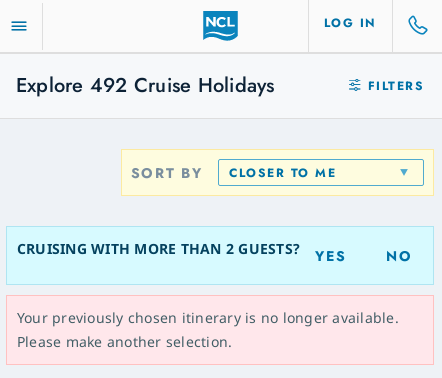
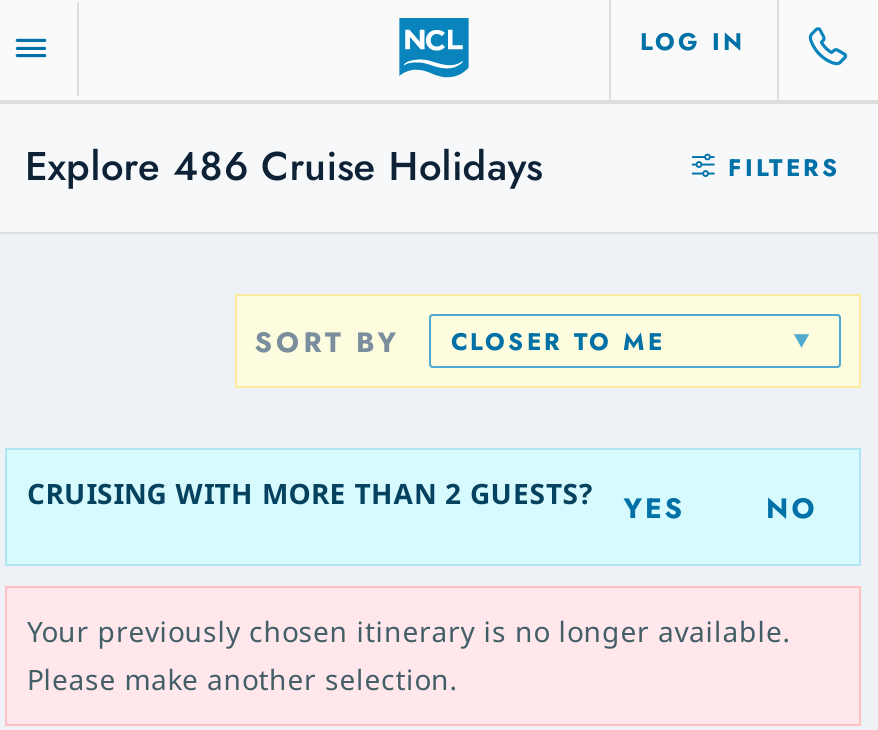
- Explore 492 Cruise Holidays
+ Explore 486 Cruise Holidays
